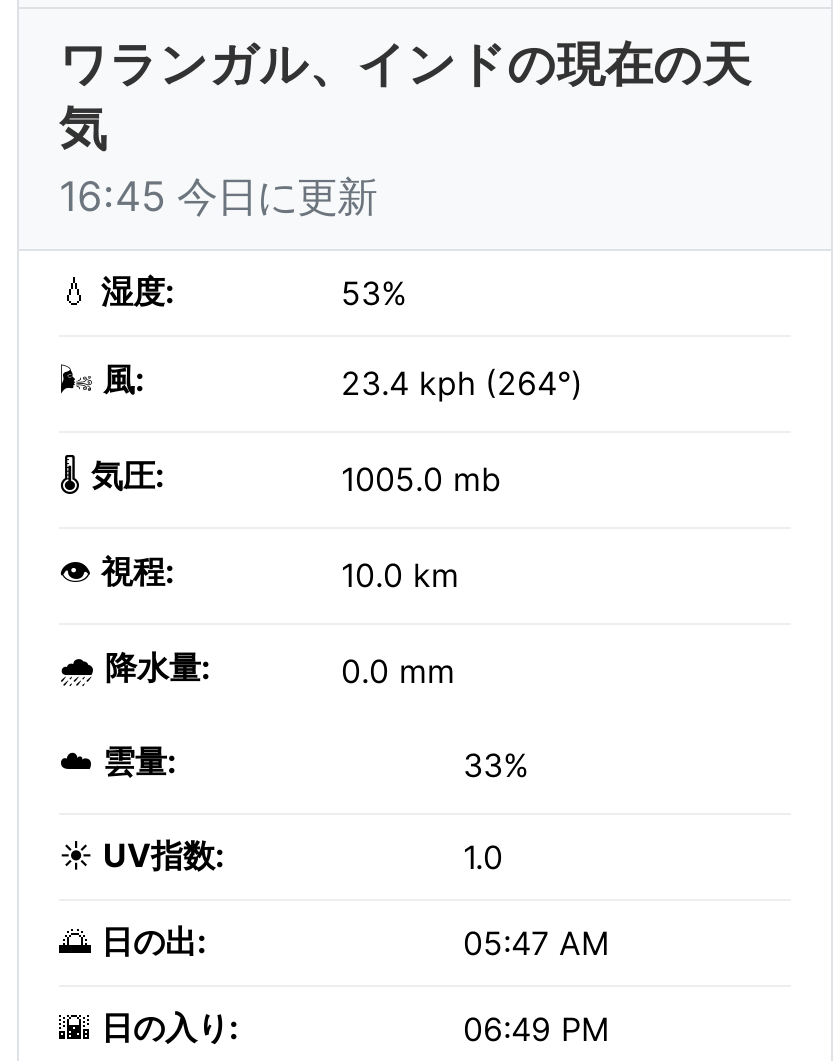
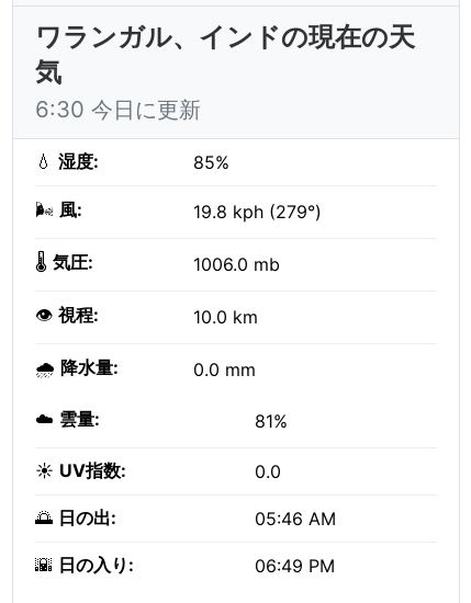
- 16:45 今日に更新
+ 6:30 今日に更新

- 53%
+ 85%

- 23.4 kph (264°)
+ 19.8 kph (279°)

- 1005.0 mb
+ 1006.0 mb

- 33%
+ 81%

- 1.0
+ 0.0

- 05:47 AM
+ 05:46 AM
